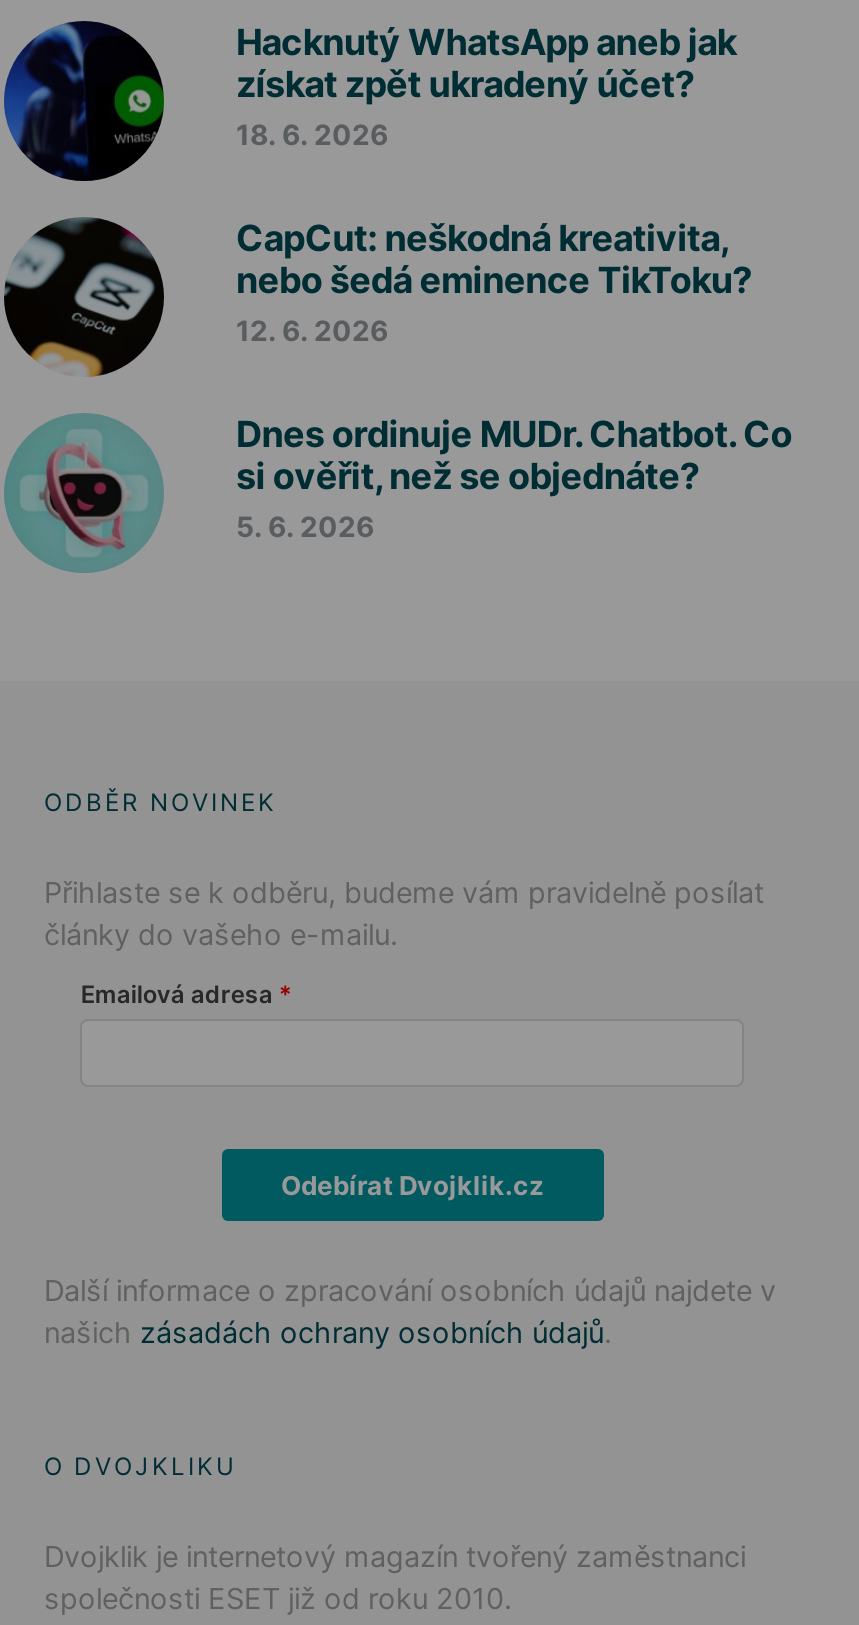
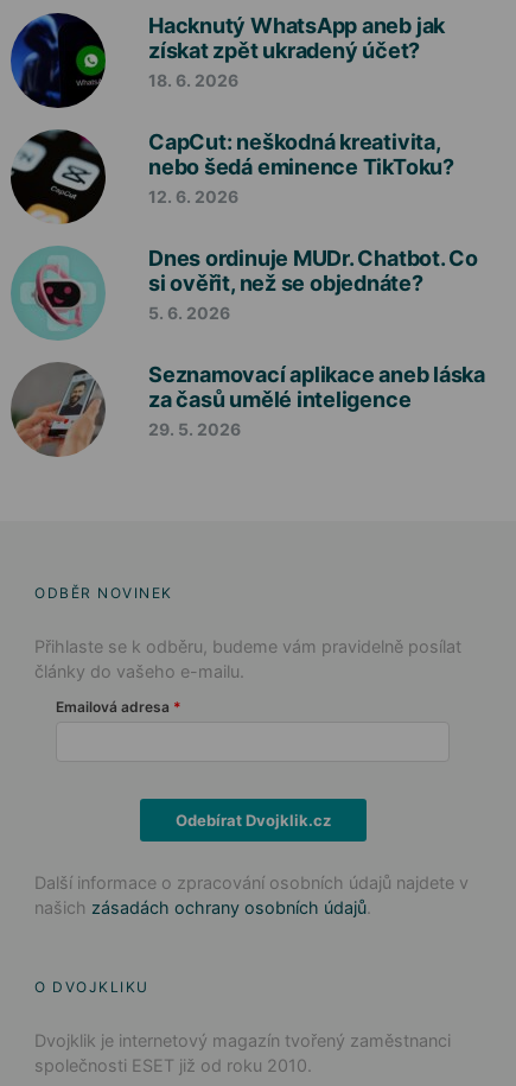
+ [image]
+ Seznamovací aplikace aneb láska
+ za časů umělé inteligence
+ 29. 5. 2026
